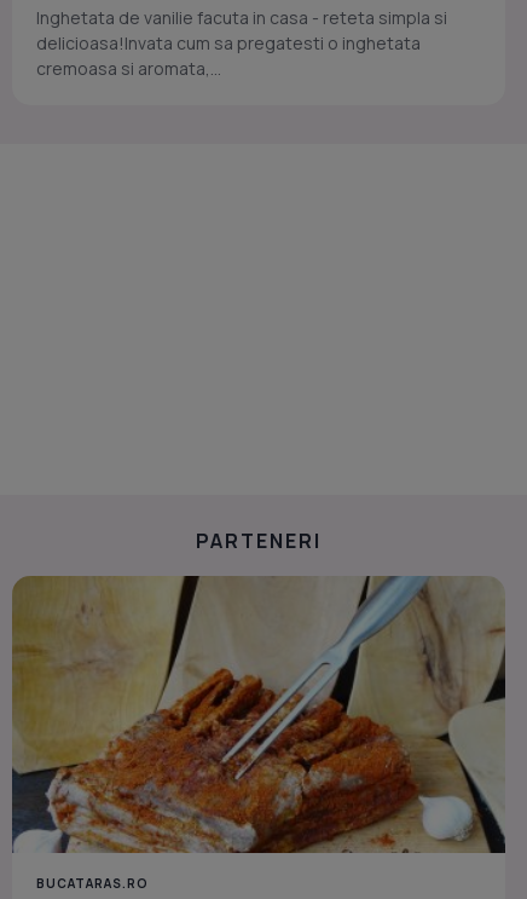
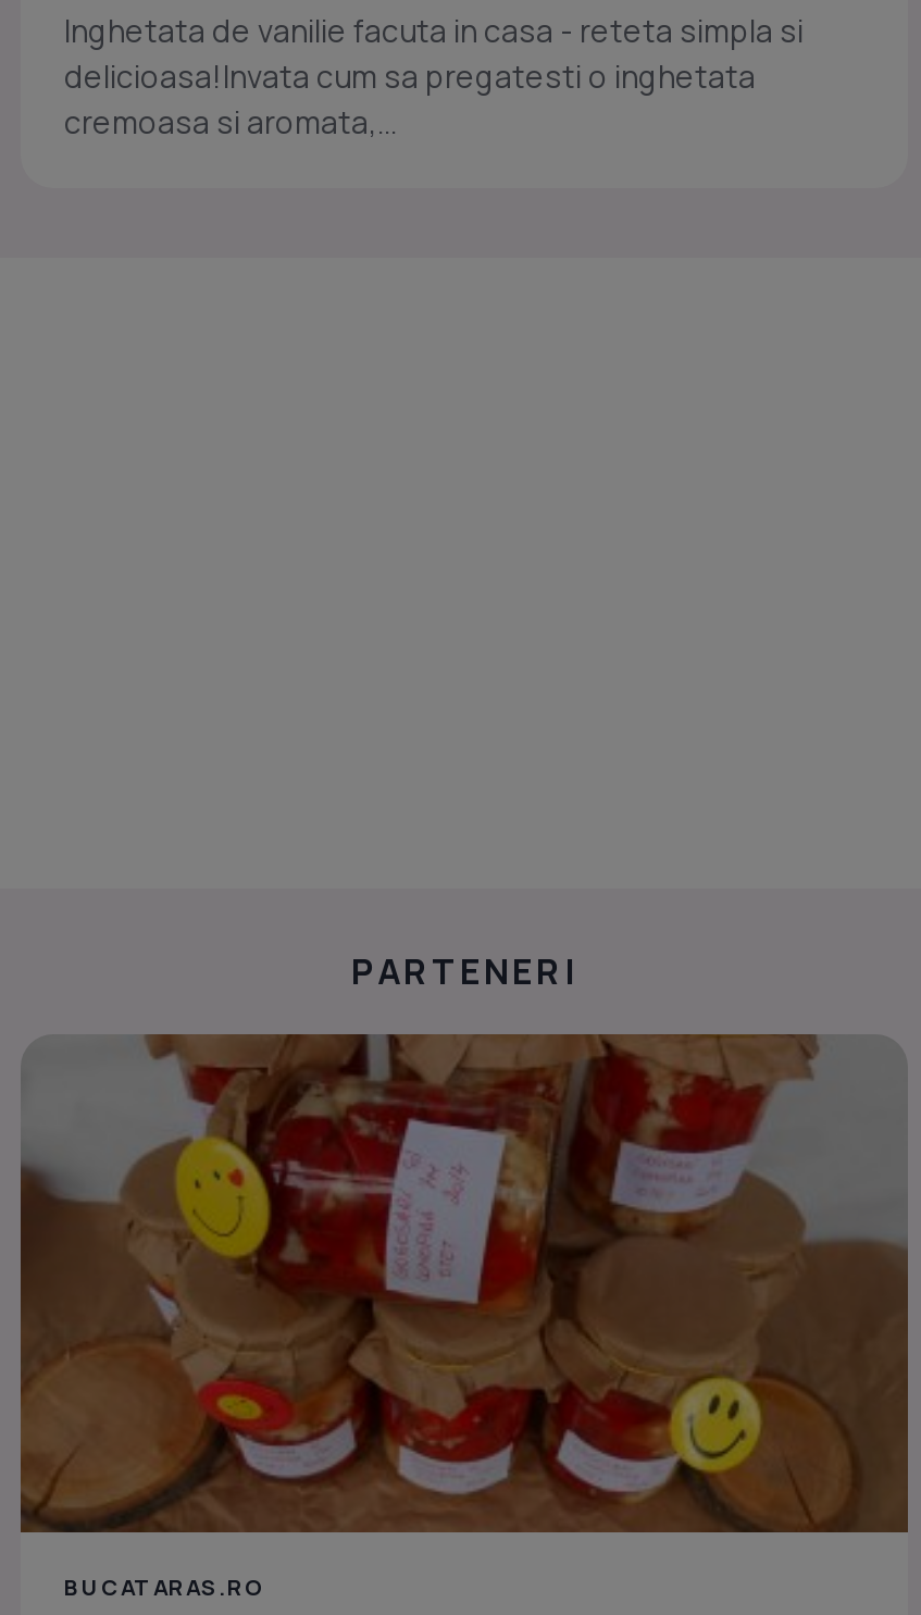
- [image]
+ [image]
